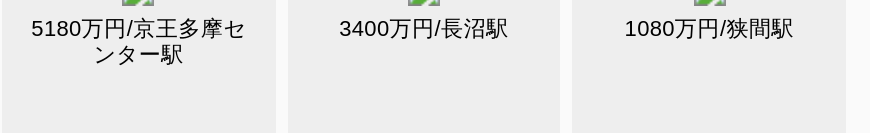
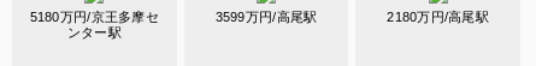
- 3400万円/長沼駅
+ 3599万円/高尾駅

- 1080万円/狭間駅
+ 2180万円/高尾駅
